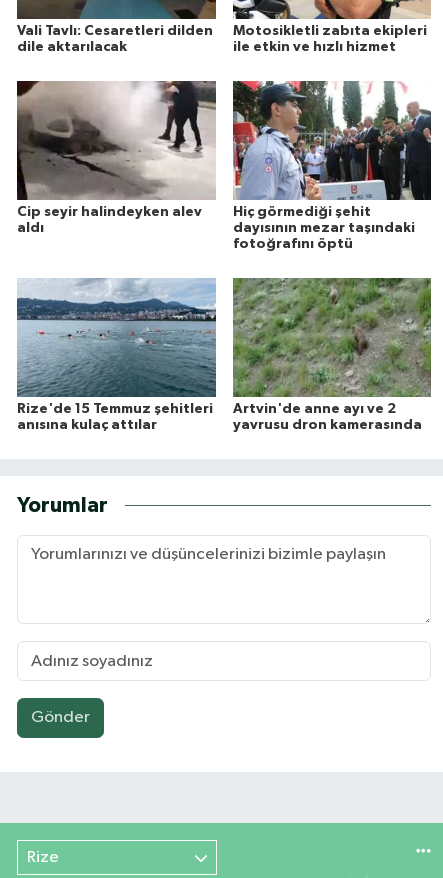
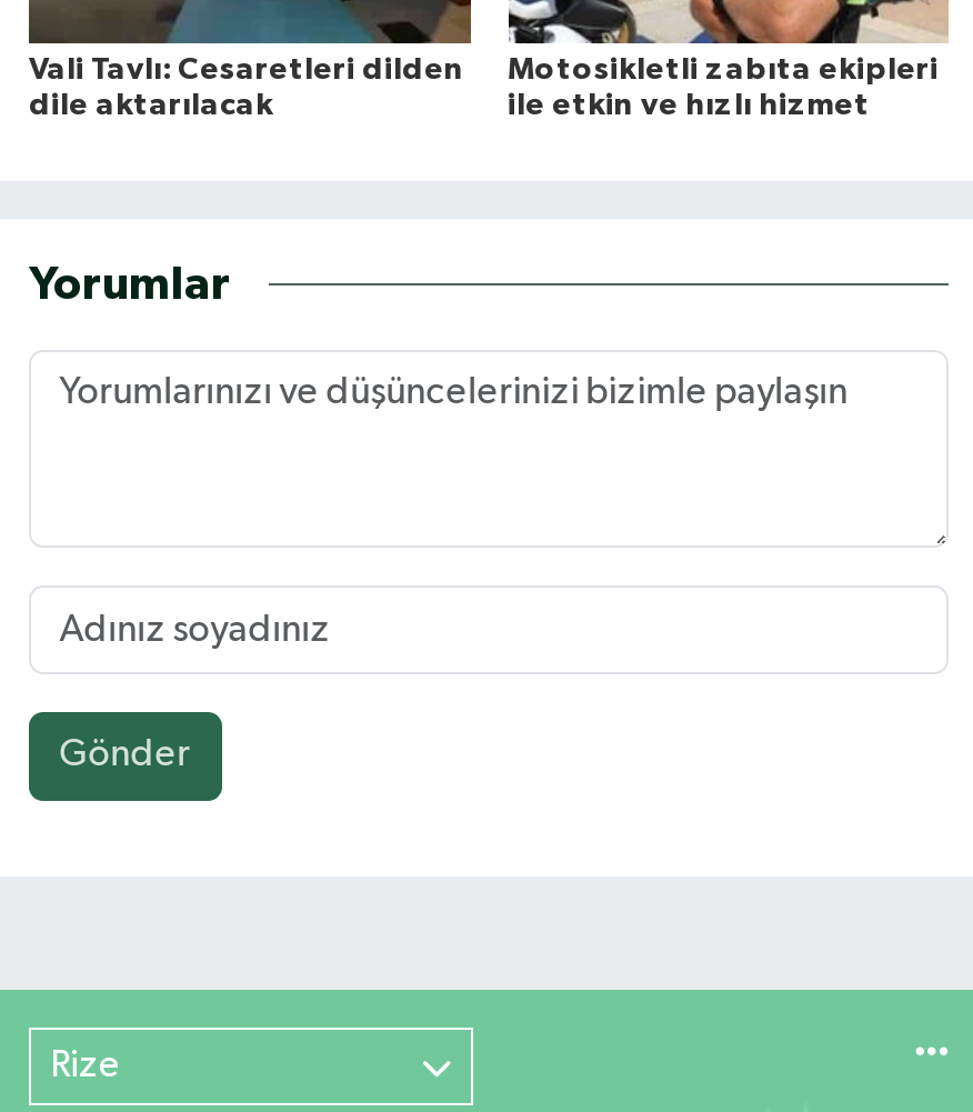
- [image]
- Cip seyir halindeyken alev
- aldı

- [image]
- Hiç görmediği şehit
- dayısının mezar taşındaki
- fotoğrafını öptü

- [image]
- Rize'de 15 Temmuz şehitleri
- anısına kulaç attılar

- [image]
- Artvin'de anne ayı ve 2
- yavrusu dron kamerasında
